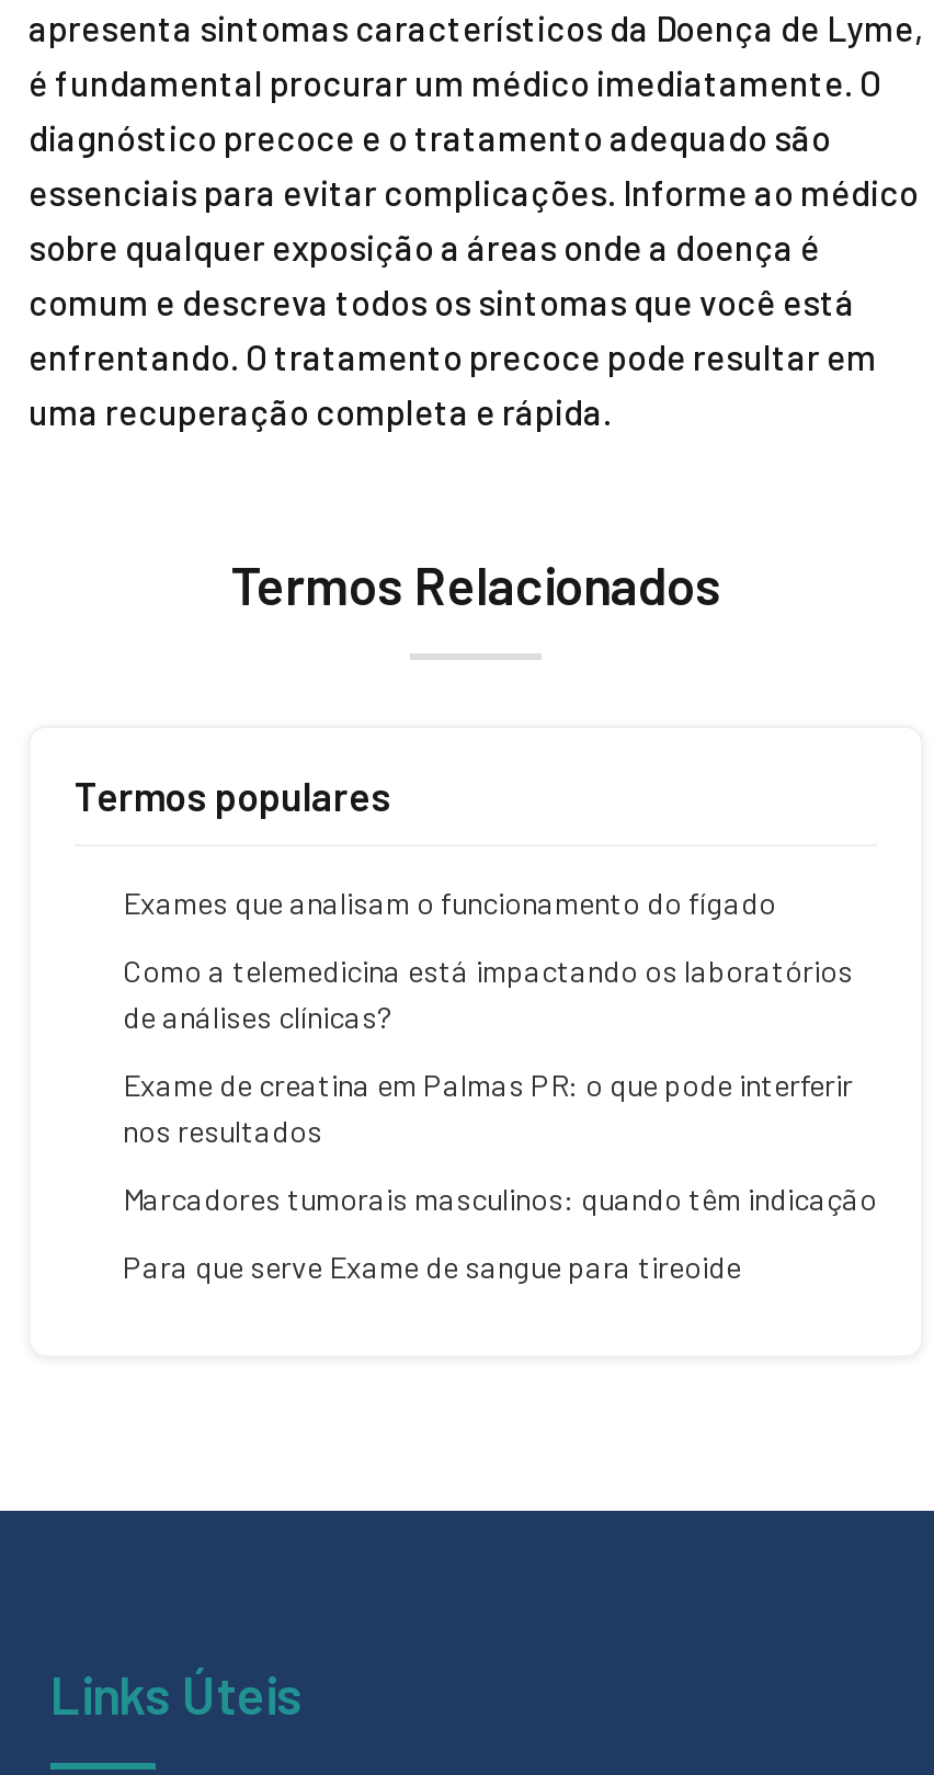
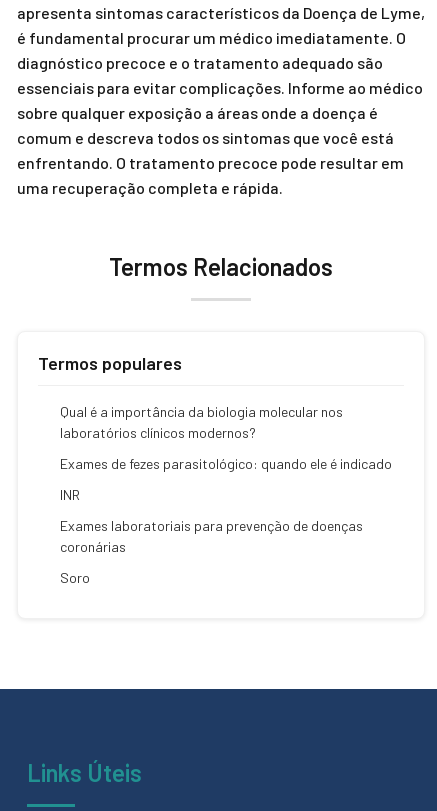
- Exames que analisam o funcionamento do fígado
+ Qual é a importância da biologia molecular nos
+ laboratórios clínicos modernos?

- Como a telemedicina está impactando os laboratórios
- de análises clínicas?
+ Exames de fezes parasitológico: quando ele é indicado

- Exame de creatina em Palmas PR: o que pode interferir
- nos resultados
+ INR

- Marcadores tumorais masculinos: quando têm indicação
+ Exames laboratoriais para prevenção de doenças
+ coronárias

- Para que serve Exame de sangue para tireoide
+ Soro
